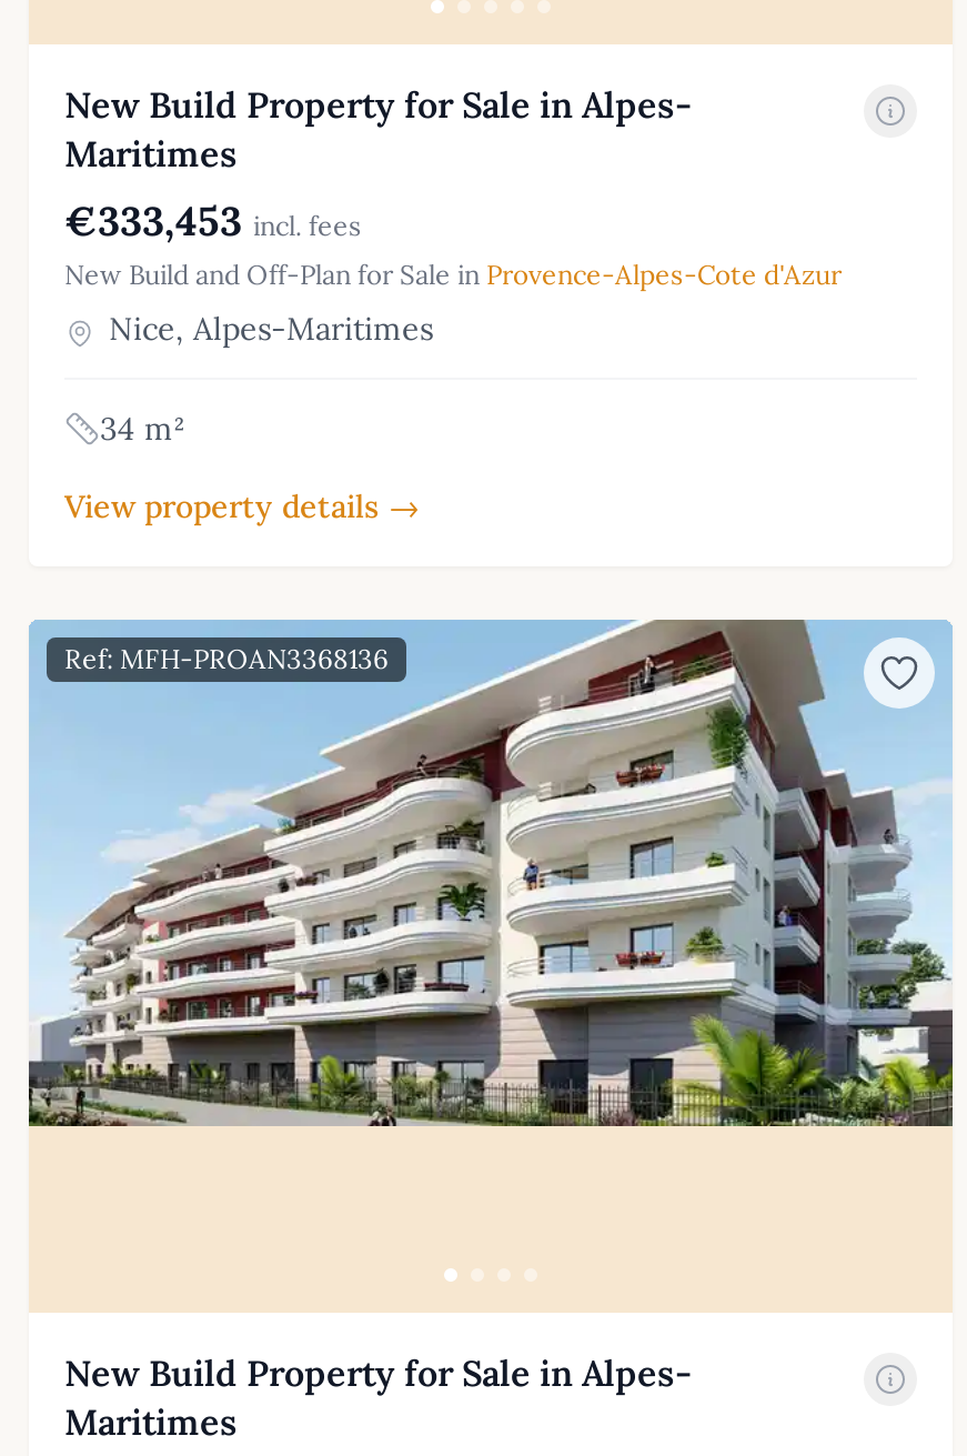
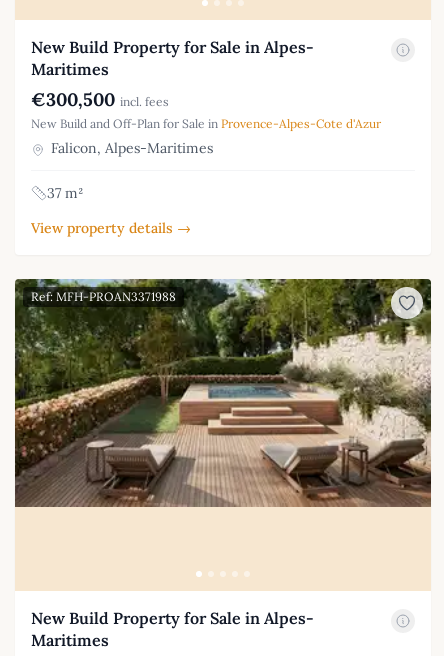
- €333,453 incl. fees
+ €300,500 incl. fees

- Nice, Alpes-Maritimes
+ Falicon, Alpes-Maritimes

- 34 m²
+ 37 m²

- [image]
- Ref: MFH-PROAN3368136
+ [image]
+ Ref: MFH-PROAN3371988
